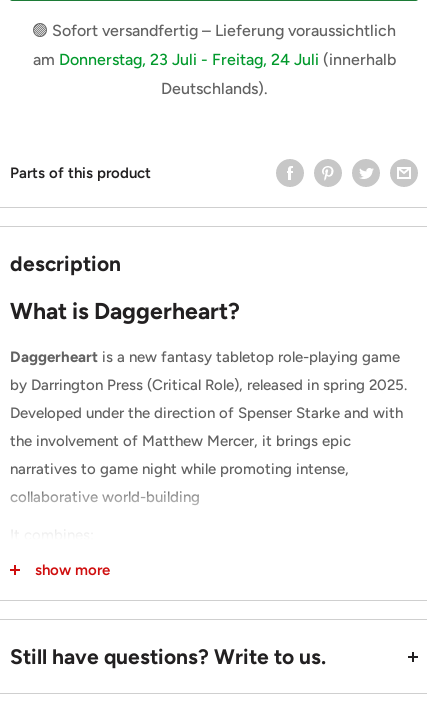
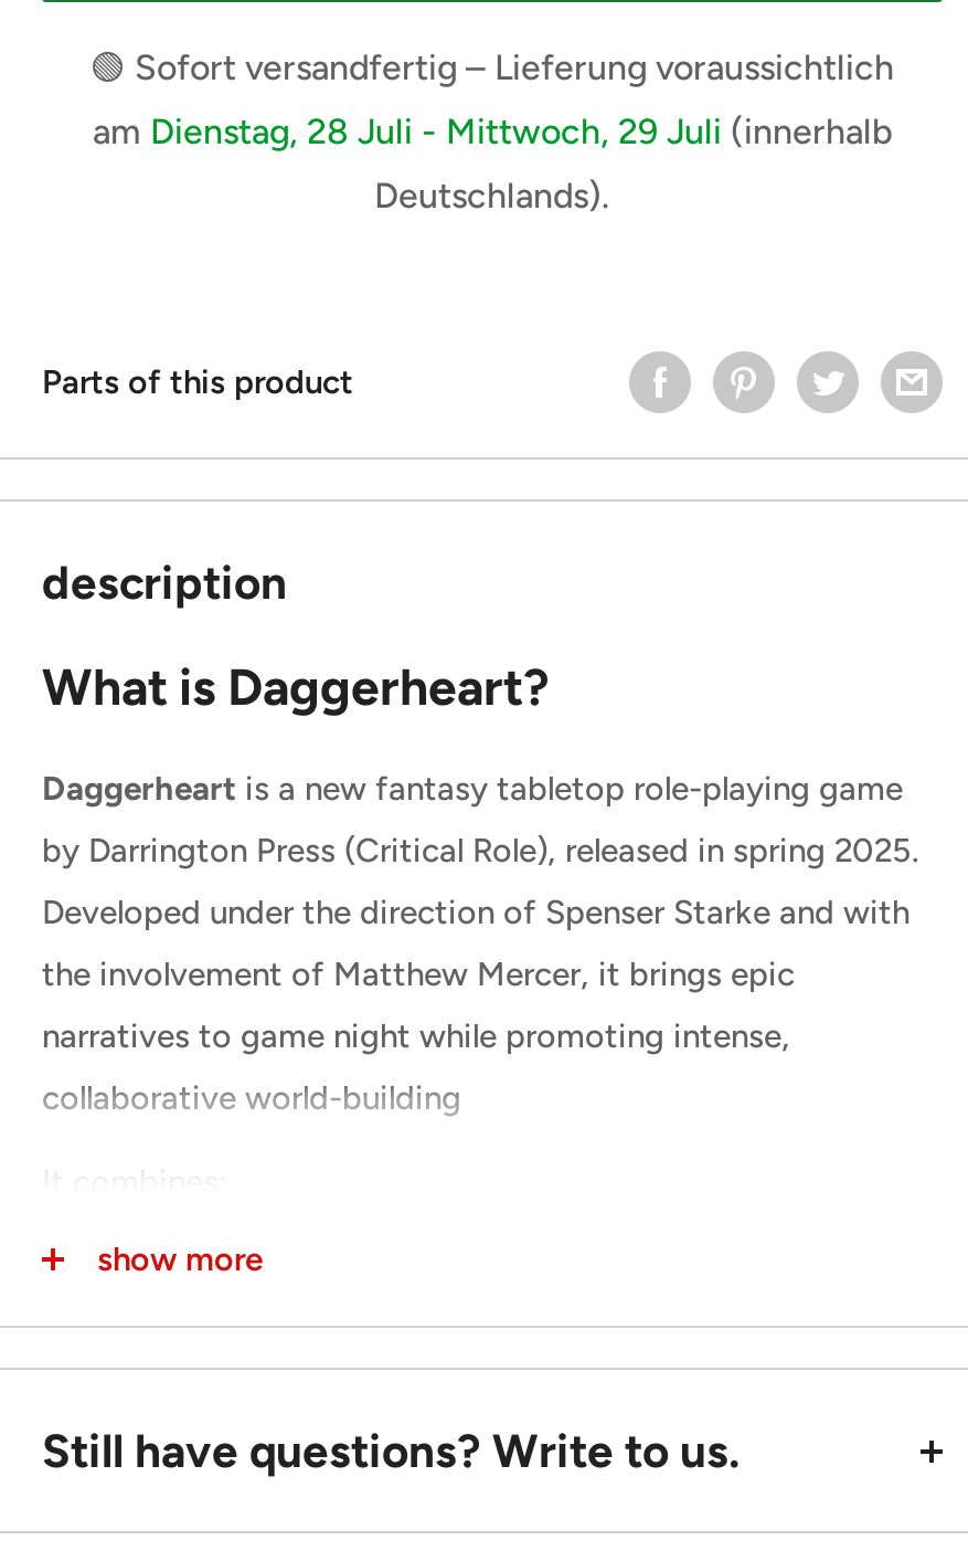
- am Donnerstag, 23 Juli - Freitag, 24 Juli (innerhalb
+ am Dienstag, 28 Juli - Mittwoch, 29 Juli (innerhalb
